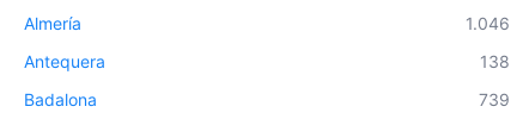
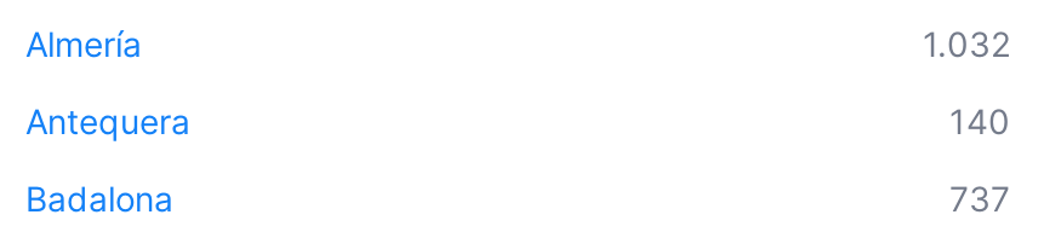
- 1.046
+ 1.032

- 138
+ 140

- 739
+ 737
